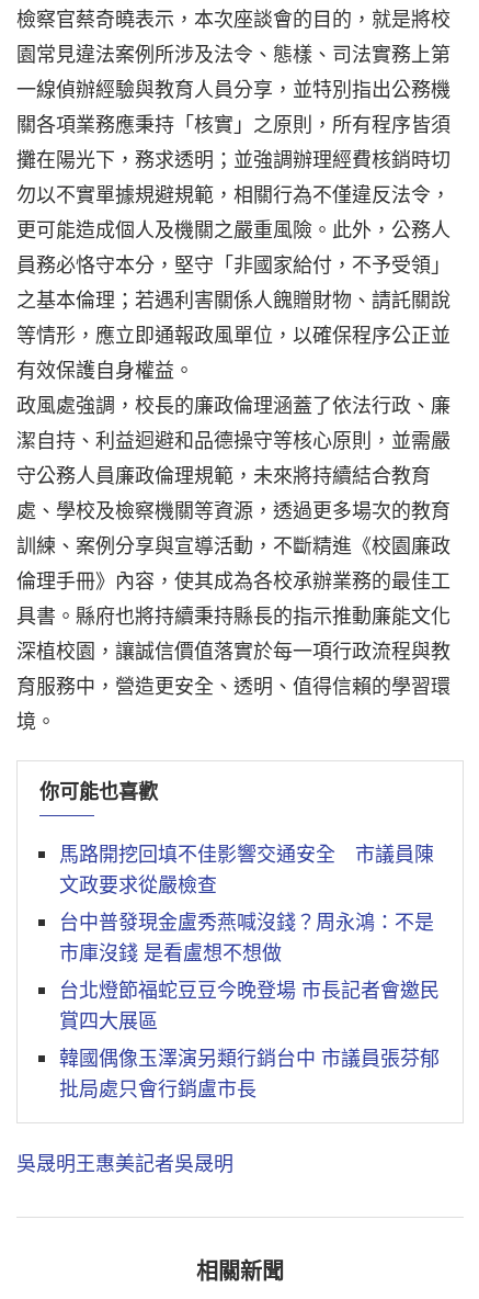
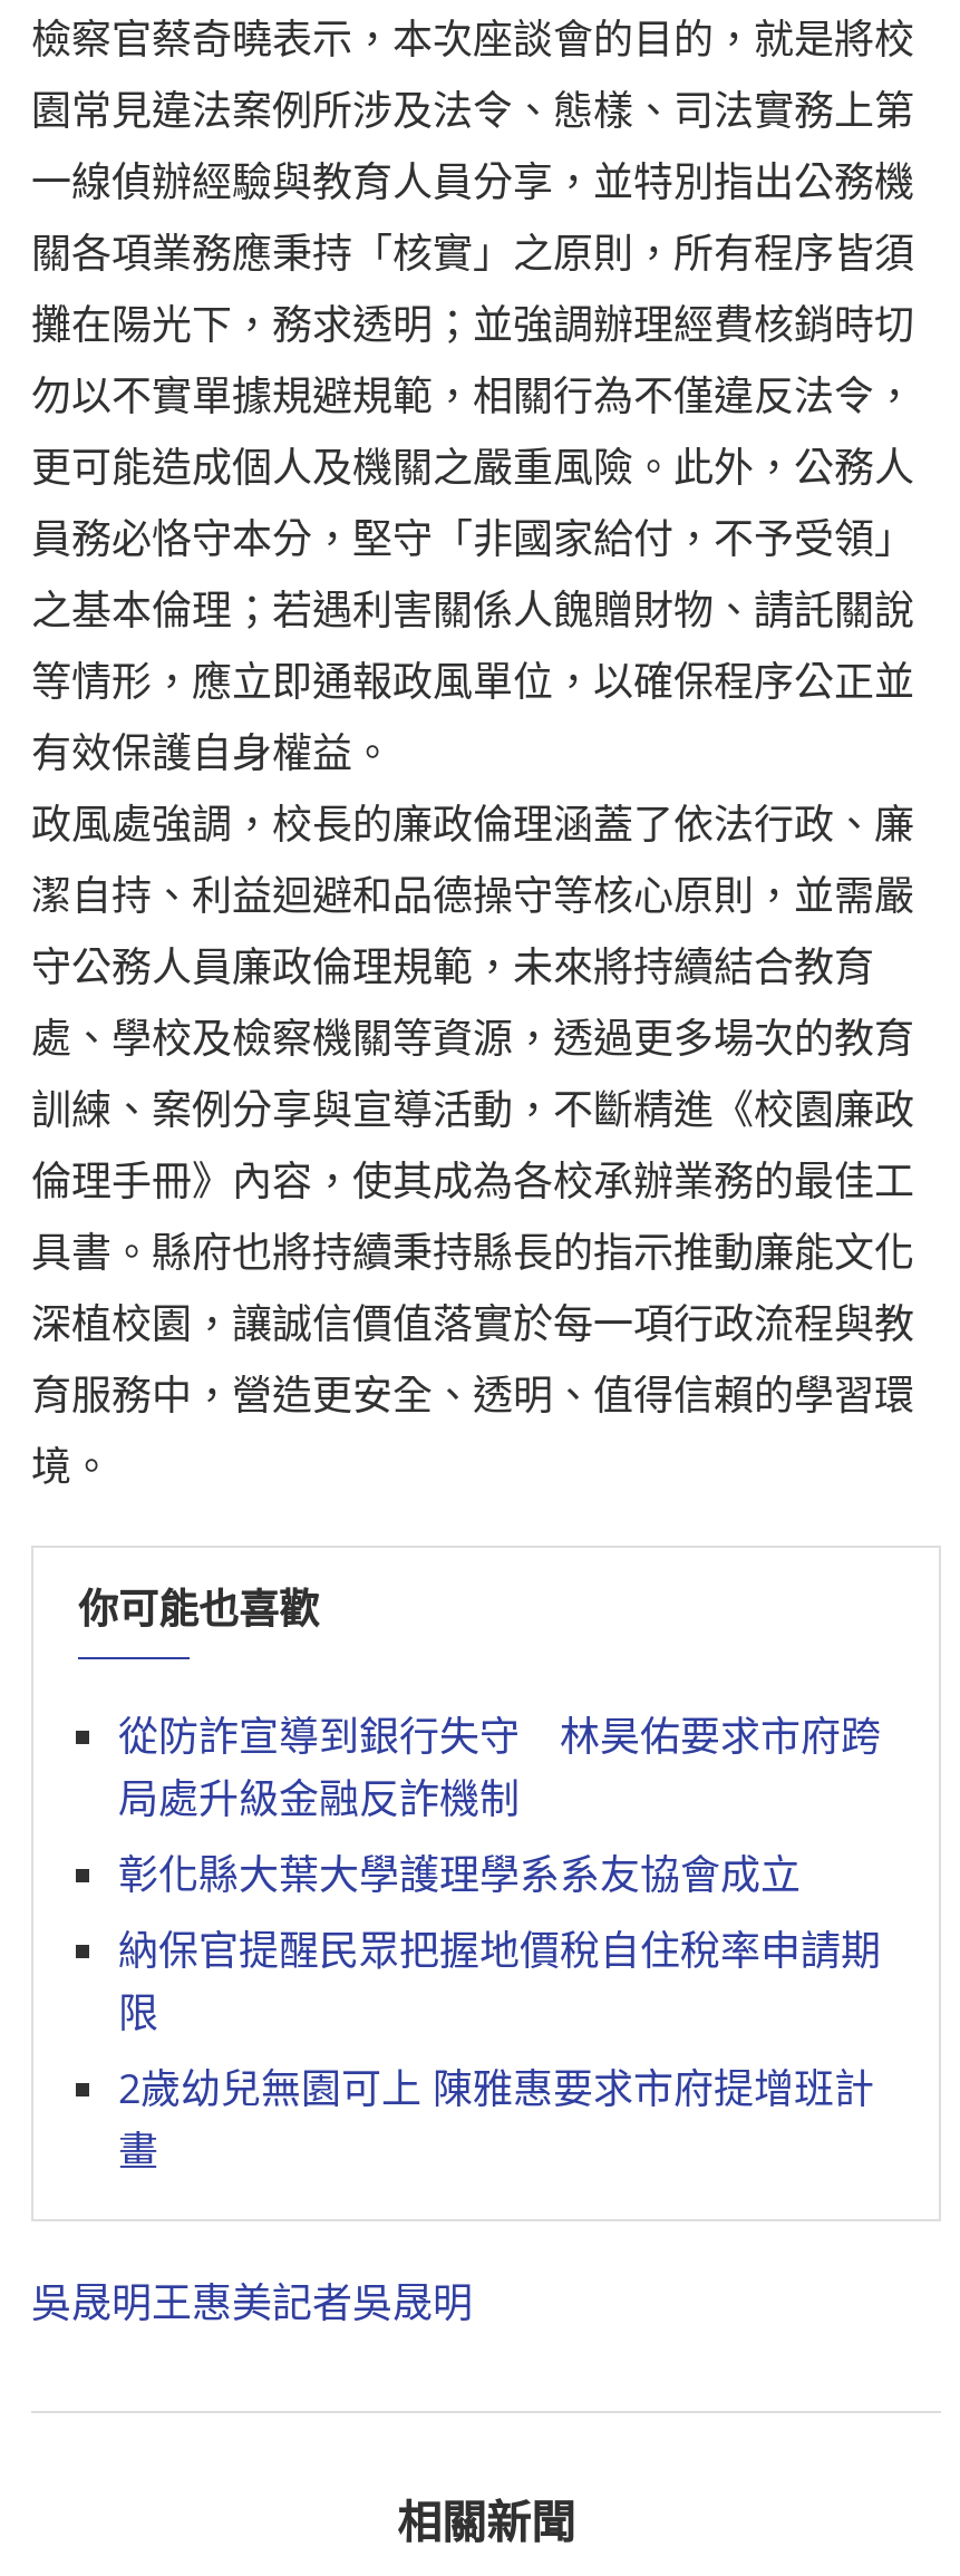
- 馬路開挖回填不佳影響交通安全 市議員陳
- 文政要求從嚴檢查
- 台中普發現金盧秀燕喊沒錢？周永鴻：不是
- 市庫沒錢 是看盧想不想做
- 台北燈節福蛇豆豆今晚登場 市長記者會邀民
- 賞四大展區
- 韓國偶像玉澤演另類行銷台中 市議員張芬郁
- 批局處只會行銷盧市長
+ 從防詐宣導到銀行失守 林昊佑要求市府跨
+ 局處升級金融反詐機制
+ 彰化縣大葉大學護理學系系友協會成立
+ 納保官提醒民眾把握地價稅自住稅率申請期
+ 限
+ 2歲幼兒無園可上 陳雅惠要求市府提增班計
+ 畫
